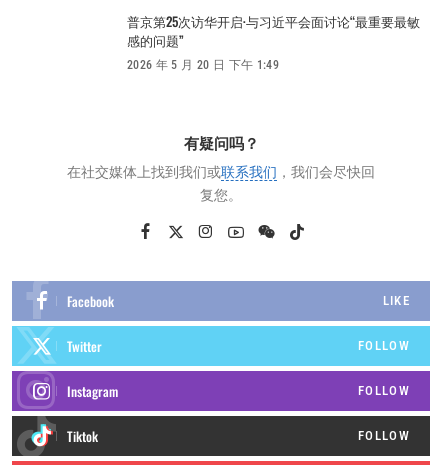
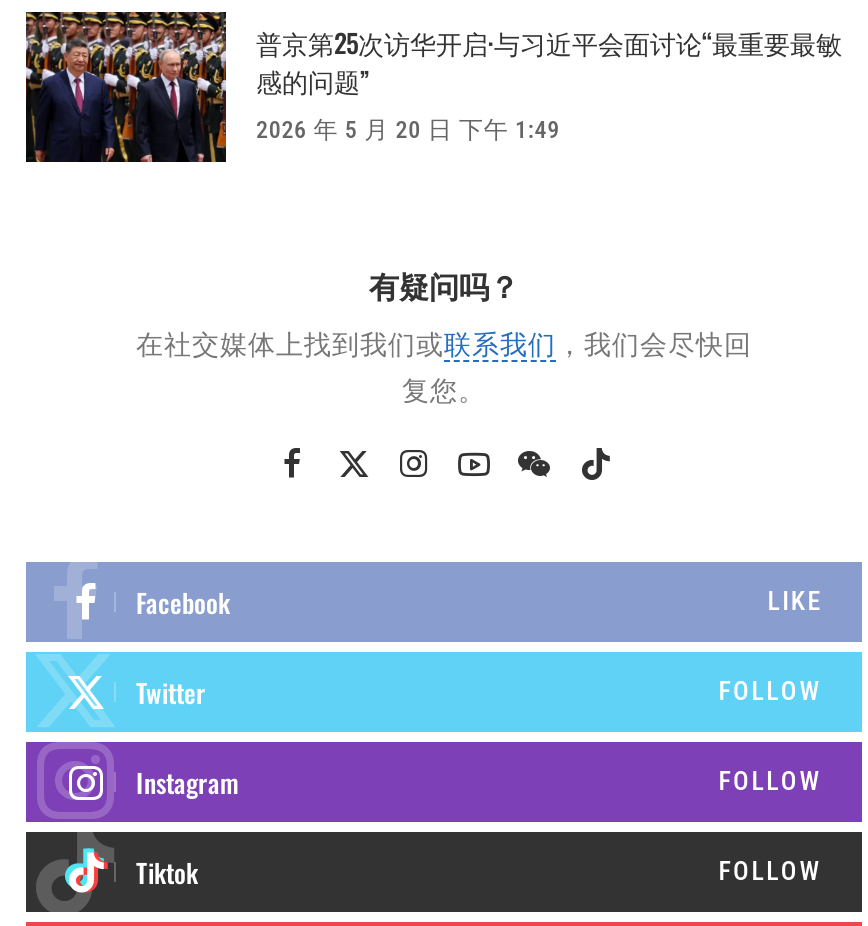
+ [image]
